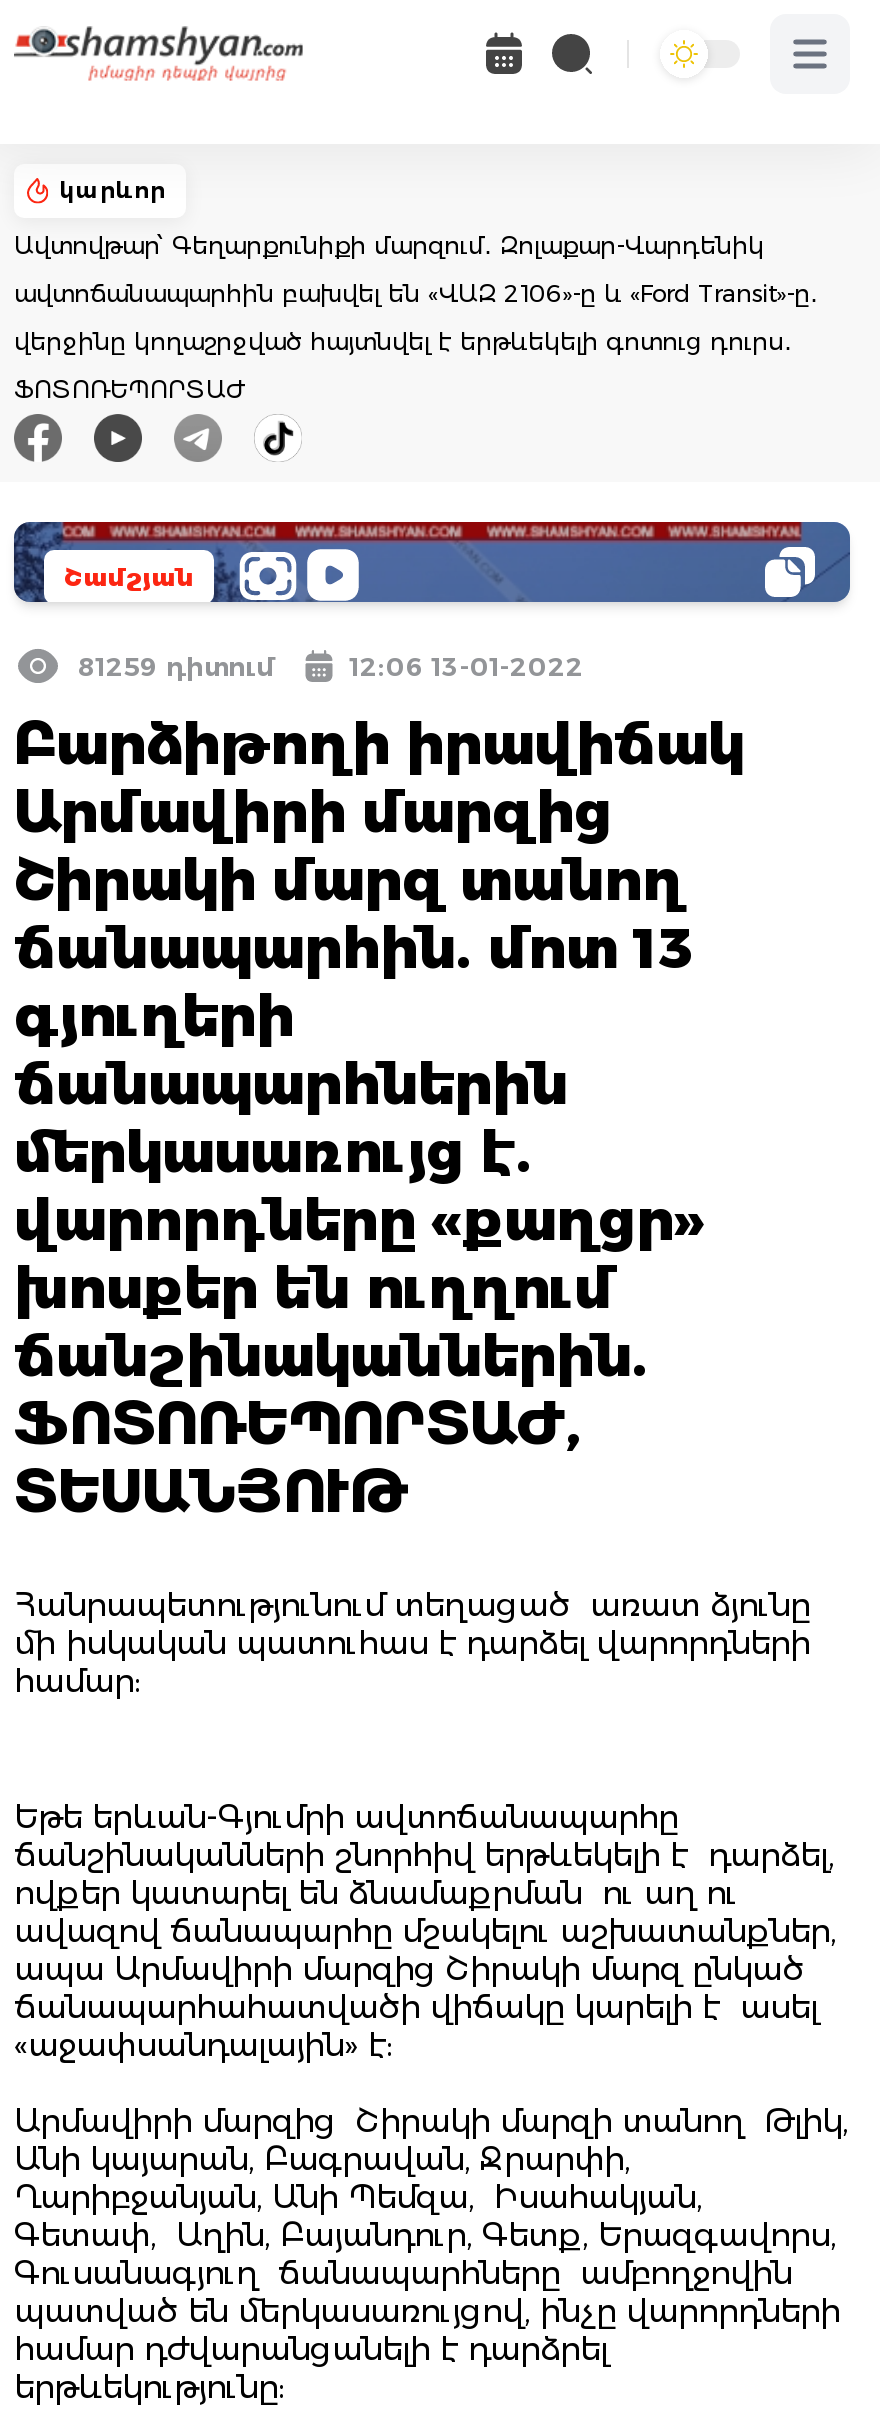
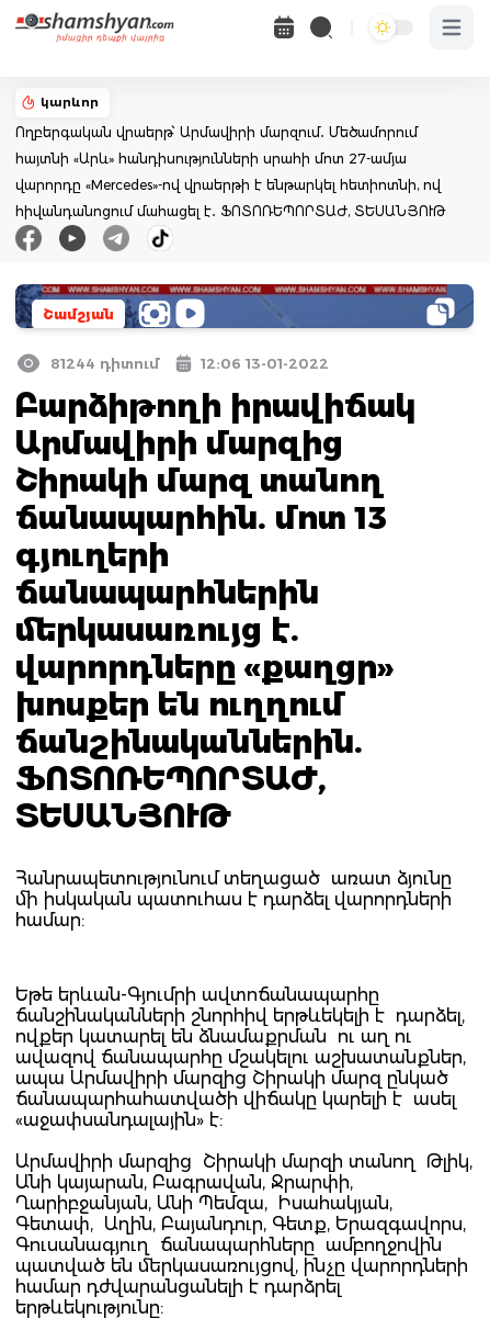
- Ավտովթար՝ Գեղարքունիքի մարզում․ Զոլաքար-Վարդենիկ
+ Ողբերգական վրաերթ՝ Արմավիրի մարզում․ Մեծամորում

- ավտոճանապարհին բախվել են «ՎԱԶ 2106»-ը և «Ford Transit»-ը․
+ հայտնի «Արև» հանդիսությունների սրահի մոտ 27-ամյա

- վերջինը կողաշրջված հայտնվել է երթևեկելի գոտուց դուրս․
+ վարորդը «Mercedes»-ով վրաերթի է ենթարկել հետիոտնի, ով

- ՖՈՏՈՌԵՊՈՐՏԱԺ
+ հիվանդանոցում մահացել է․ ՖՈՏՈՌԵՊՈՐՏԱԺ, ՏԵՍԱՆՅՈՒԹ

- 81259 դիտում
+ 81244 դիտում
